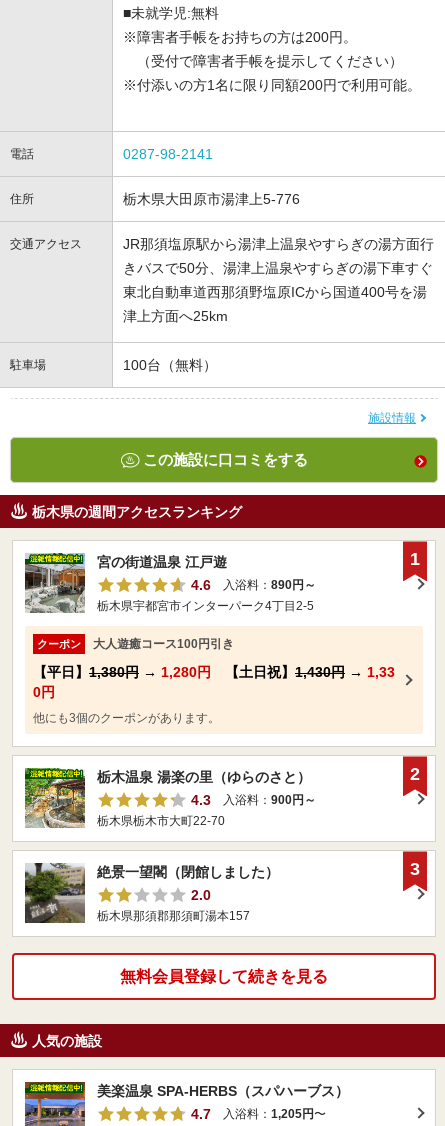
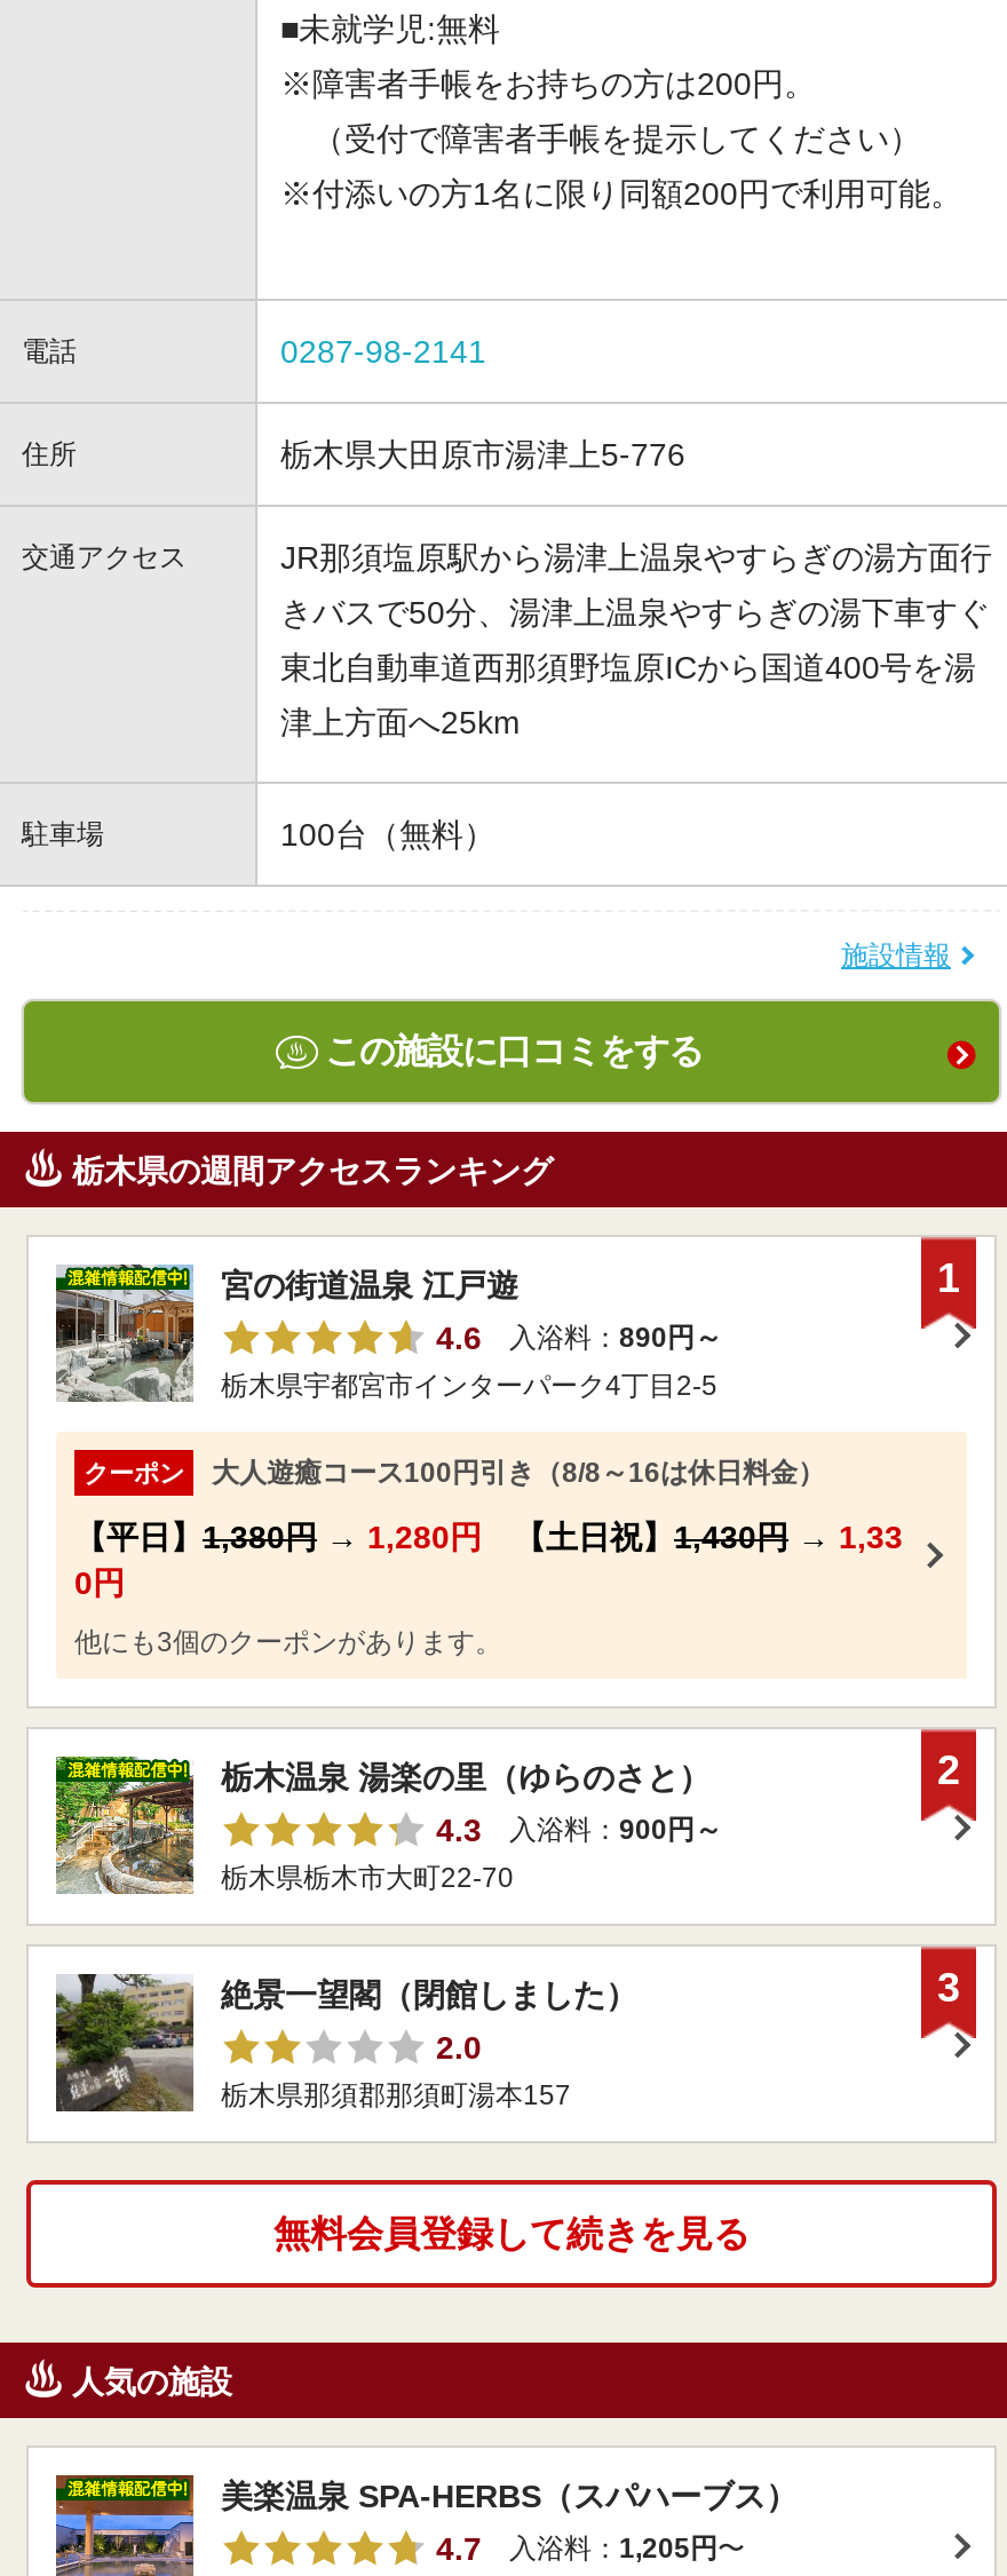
- 大人遊癒コース100円引き
+ 大人遊癒コース100円引き（8/8～16は休日料金）
